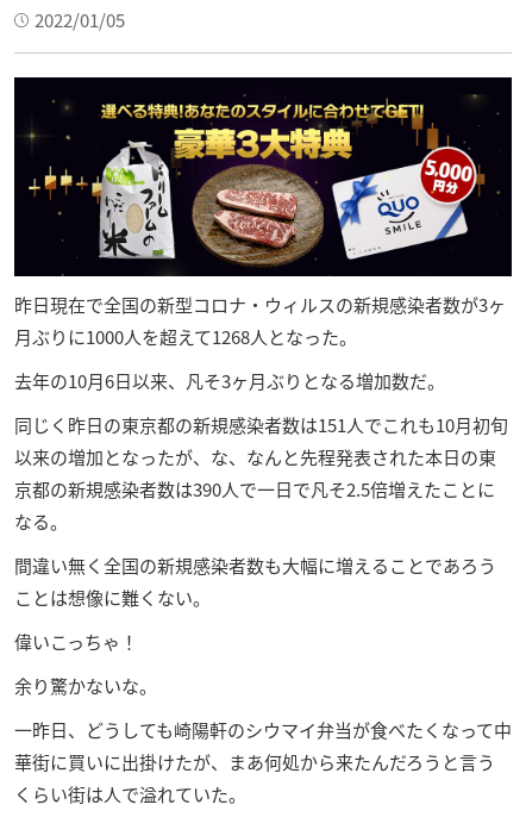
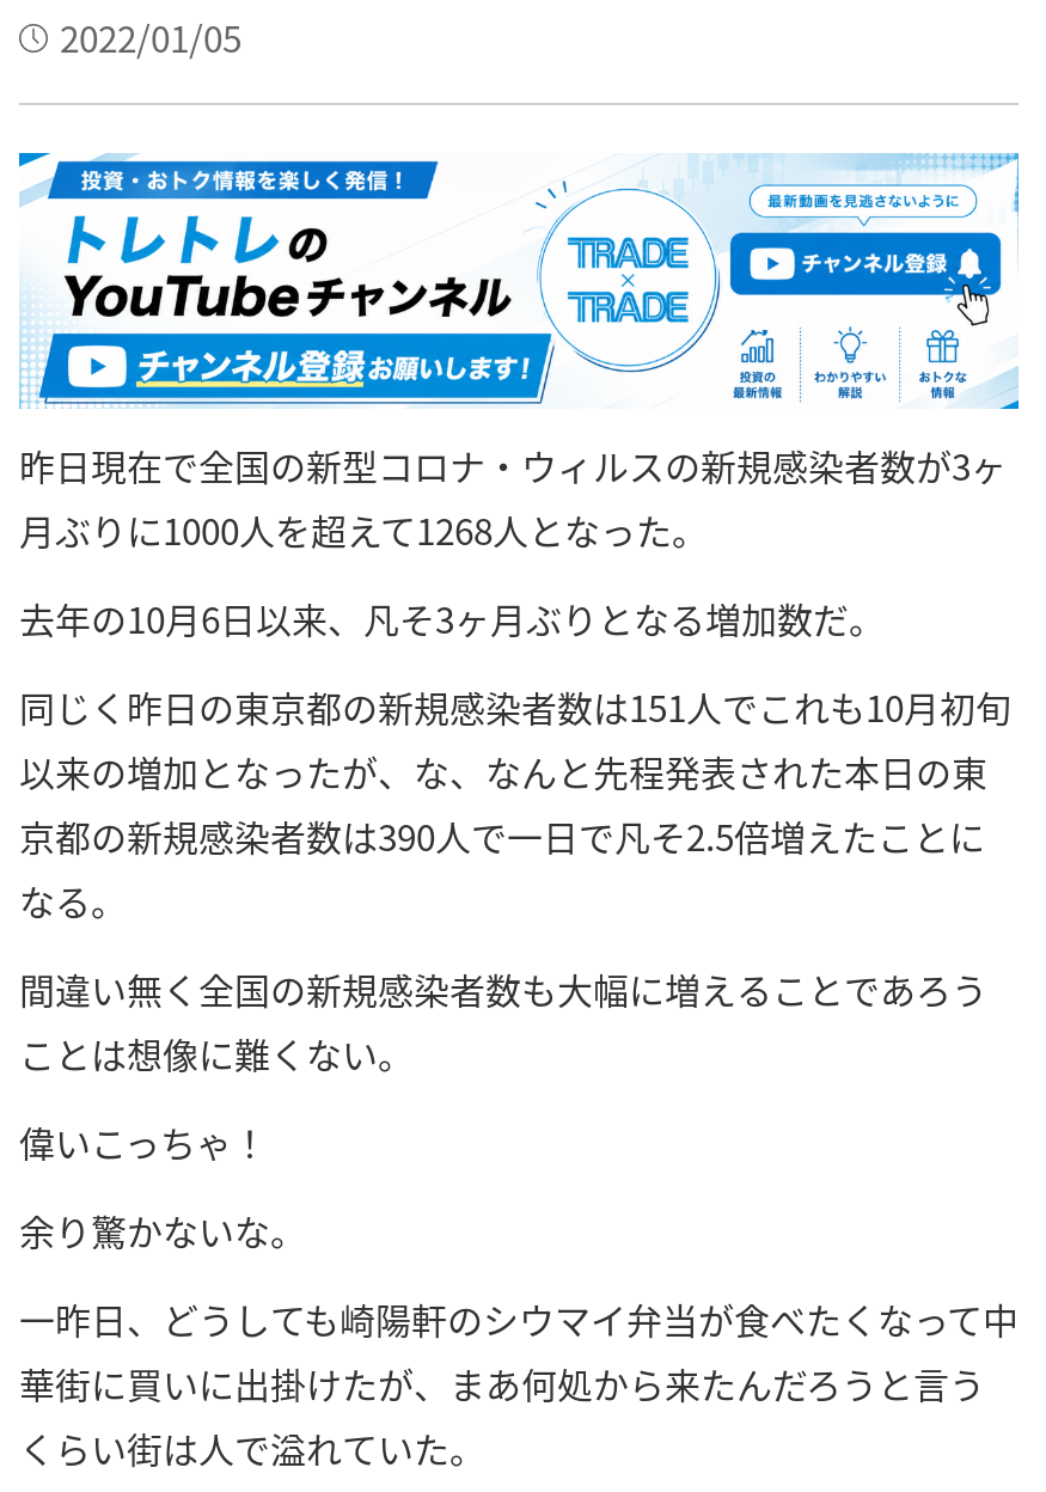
- [image]
+ [image]
